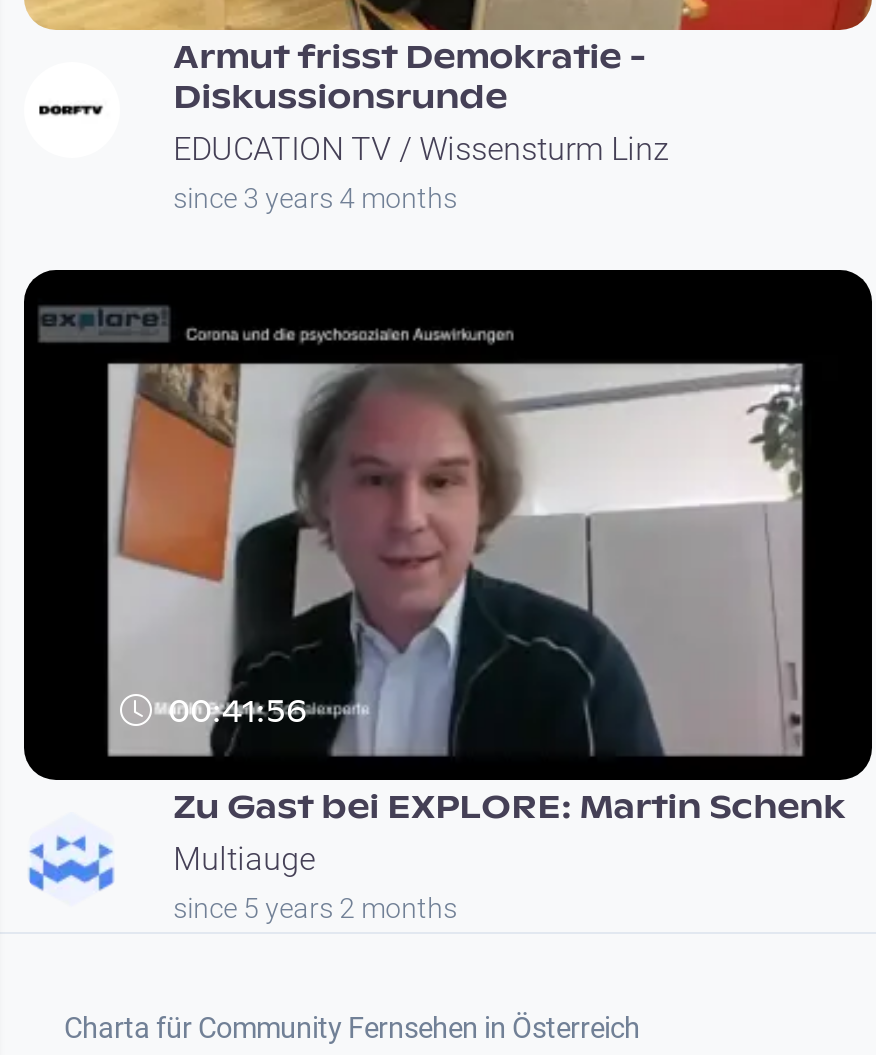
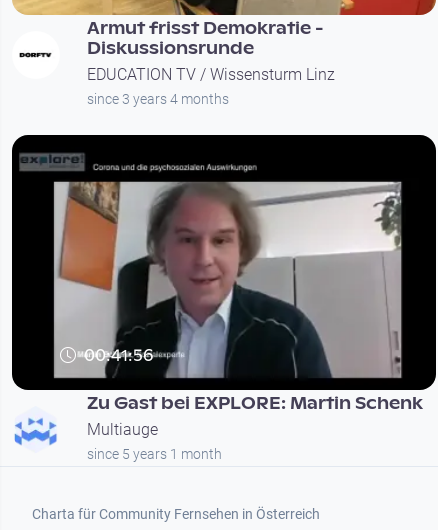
- since 5 years 2 months
+ since 5 years 1 month
